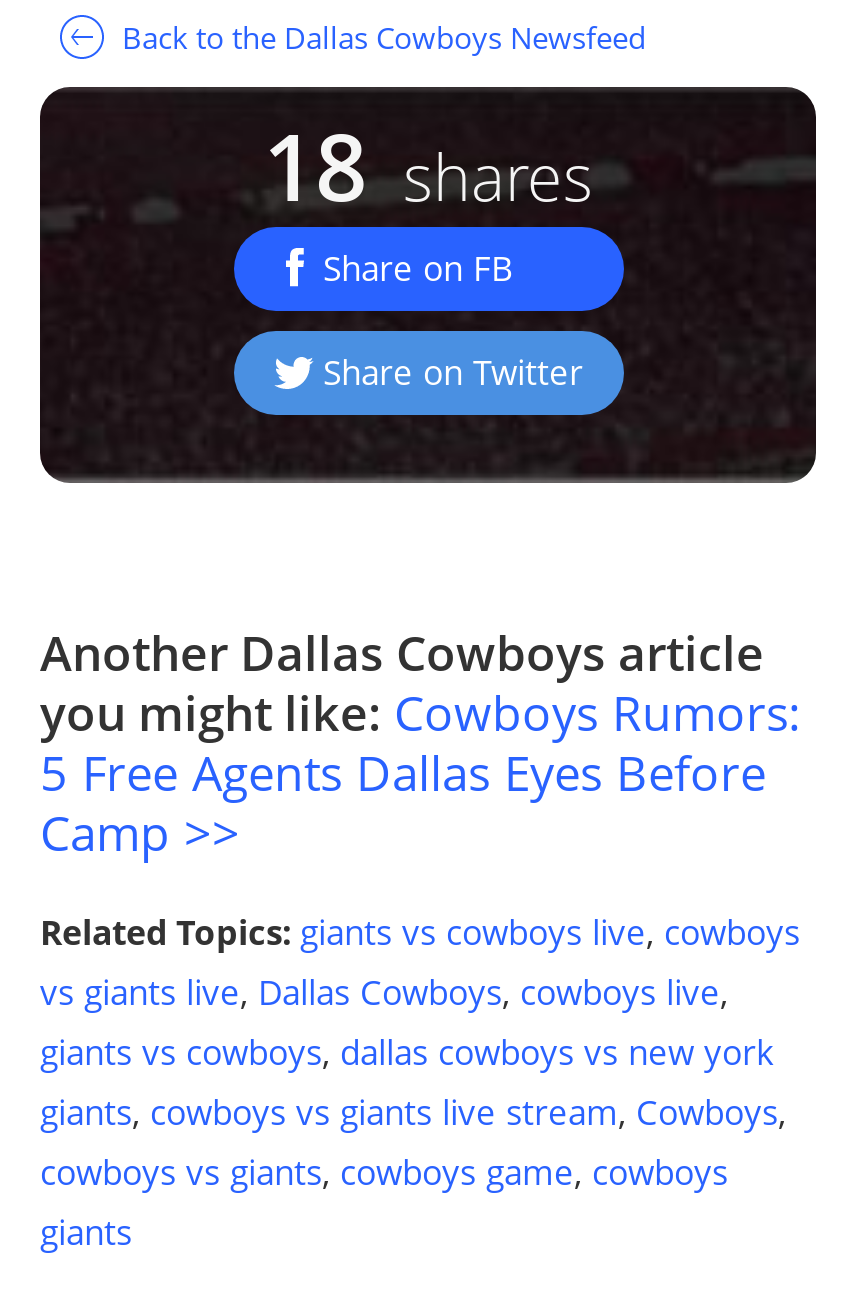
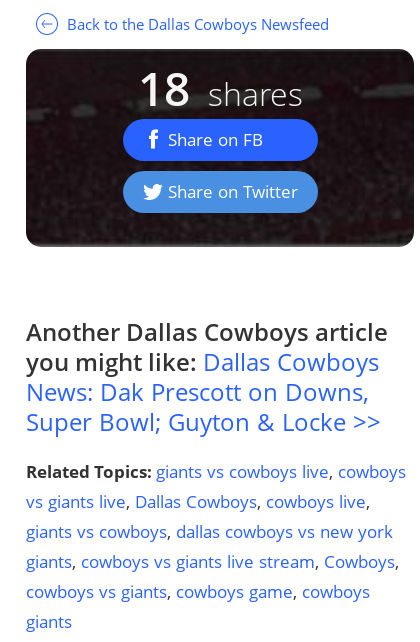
- you might like: Cowboys Rumors:
- 5 Free Agents Dallas Eyes Before
- Camp >>
+ you might like: Dallas Cowboys
+ News: Dak Prescott on Downs,
+ Super Bowl; Guyton & Locke >>
